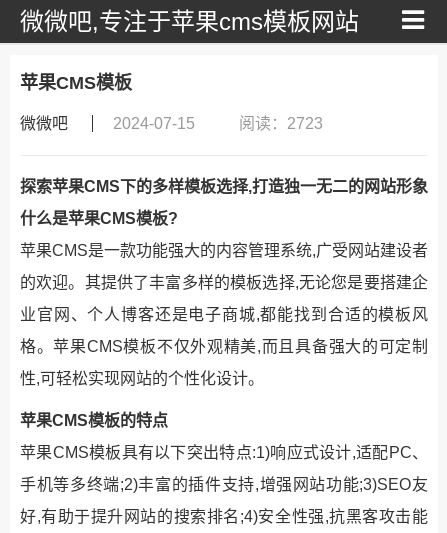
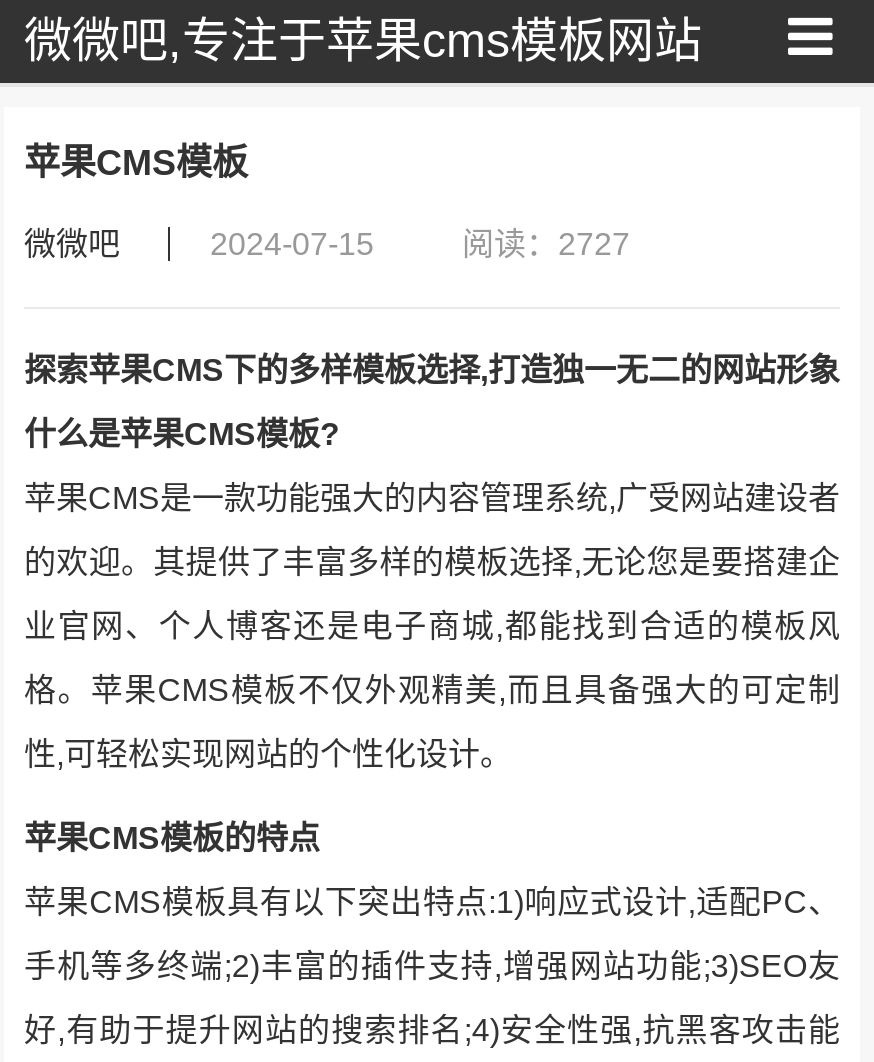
- 阅读：2723
+ 阅读：2727
